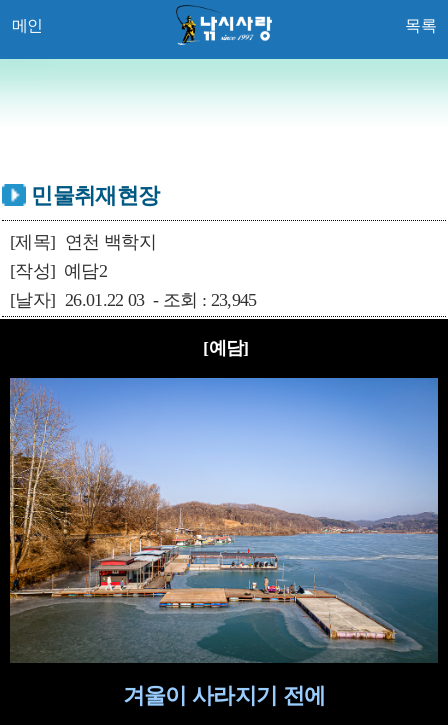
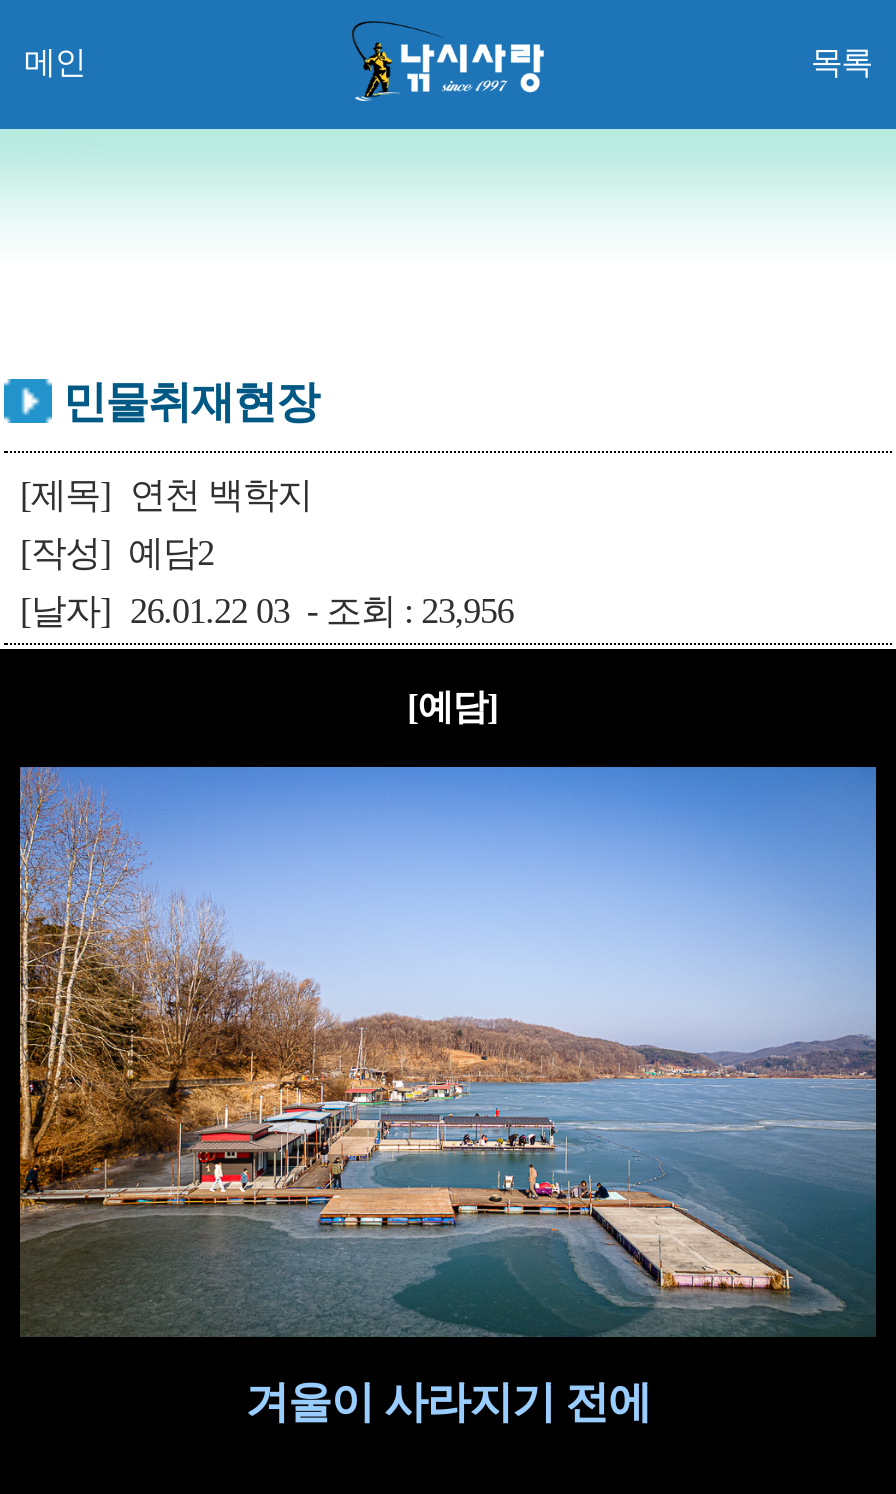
- [날자] 26.01.22 03 - 조회 : 23,945
+ [날자] 26.01.22 03 - 조회 : 23,956
